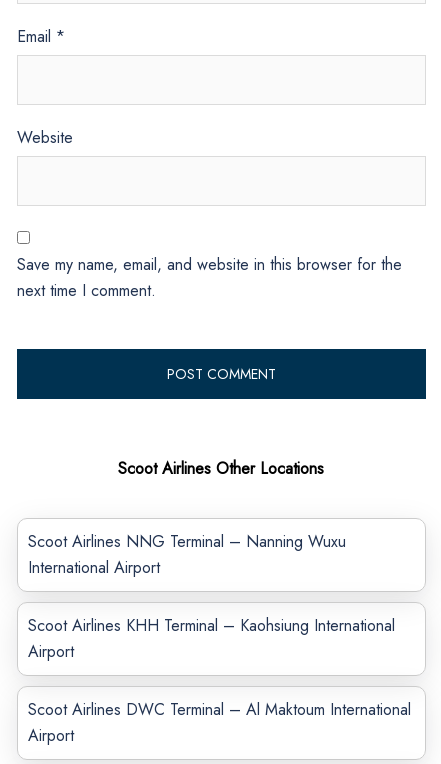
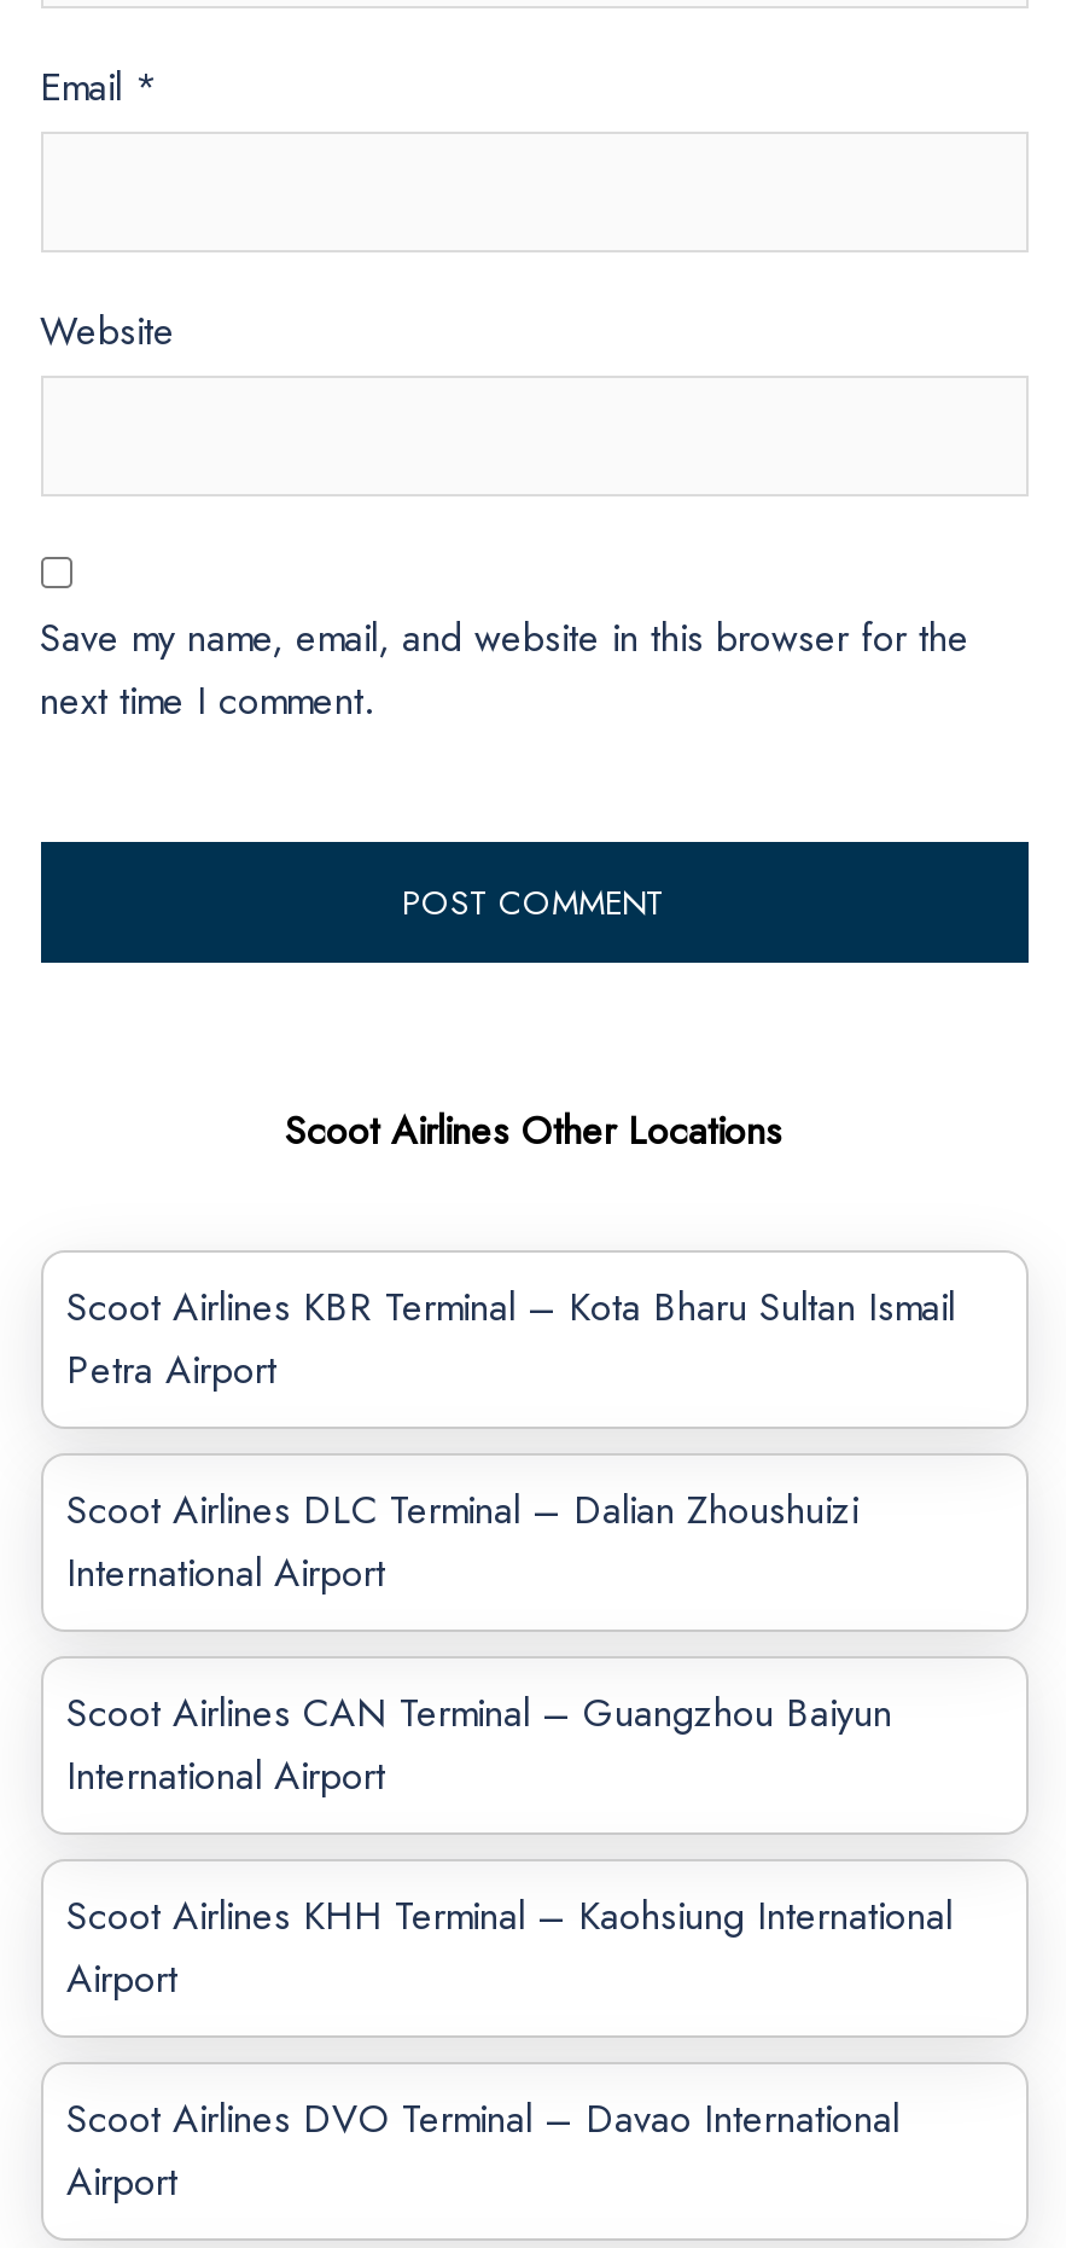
- Scoot Airlines NNG Terminal – Nanning Wuxu
+ Scoot Airlines KBR Terminal – Kota Bharu Sultan Ismail
+ Petra Airport
+ Scoot Airlines DLC Terminal – Dalian Zhoushuizi
+ International Airport
+ Scoot Airlines CAN Terminal – Guangzhou Baiyun

- Scoot Airlines DWC Terminal – Al Maktoum International
+ Scoot Airlines DVO Terminal – Davao International
